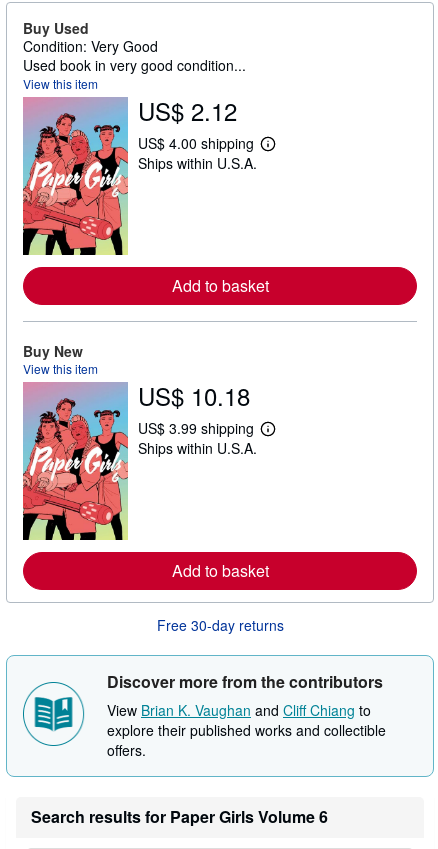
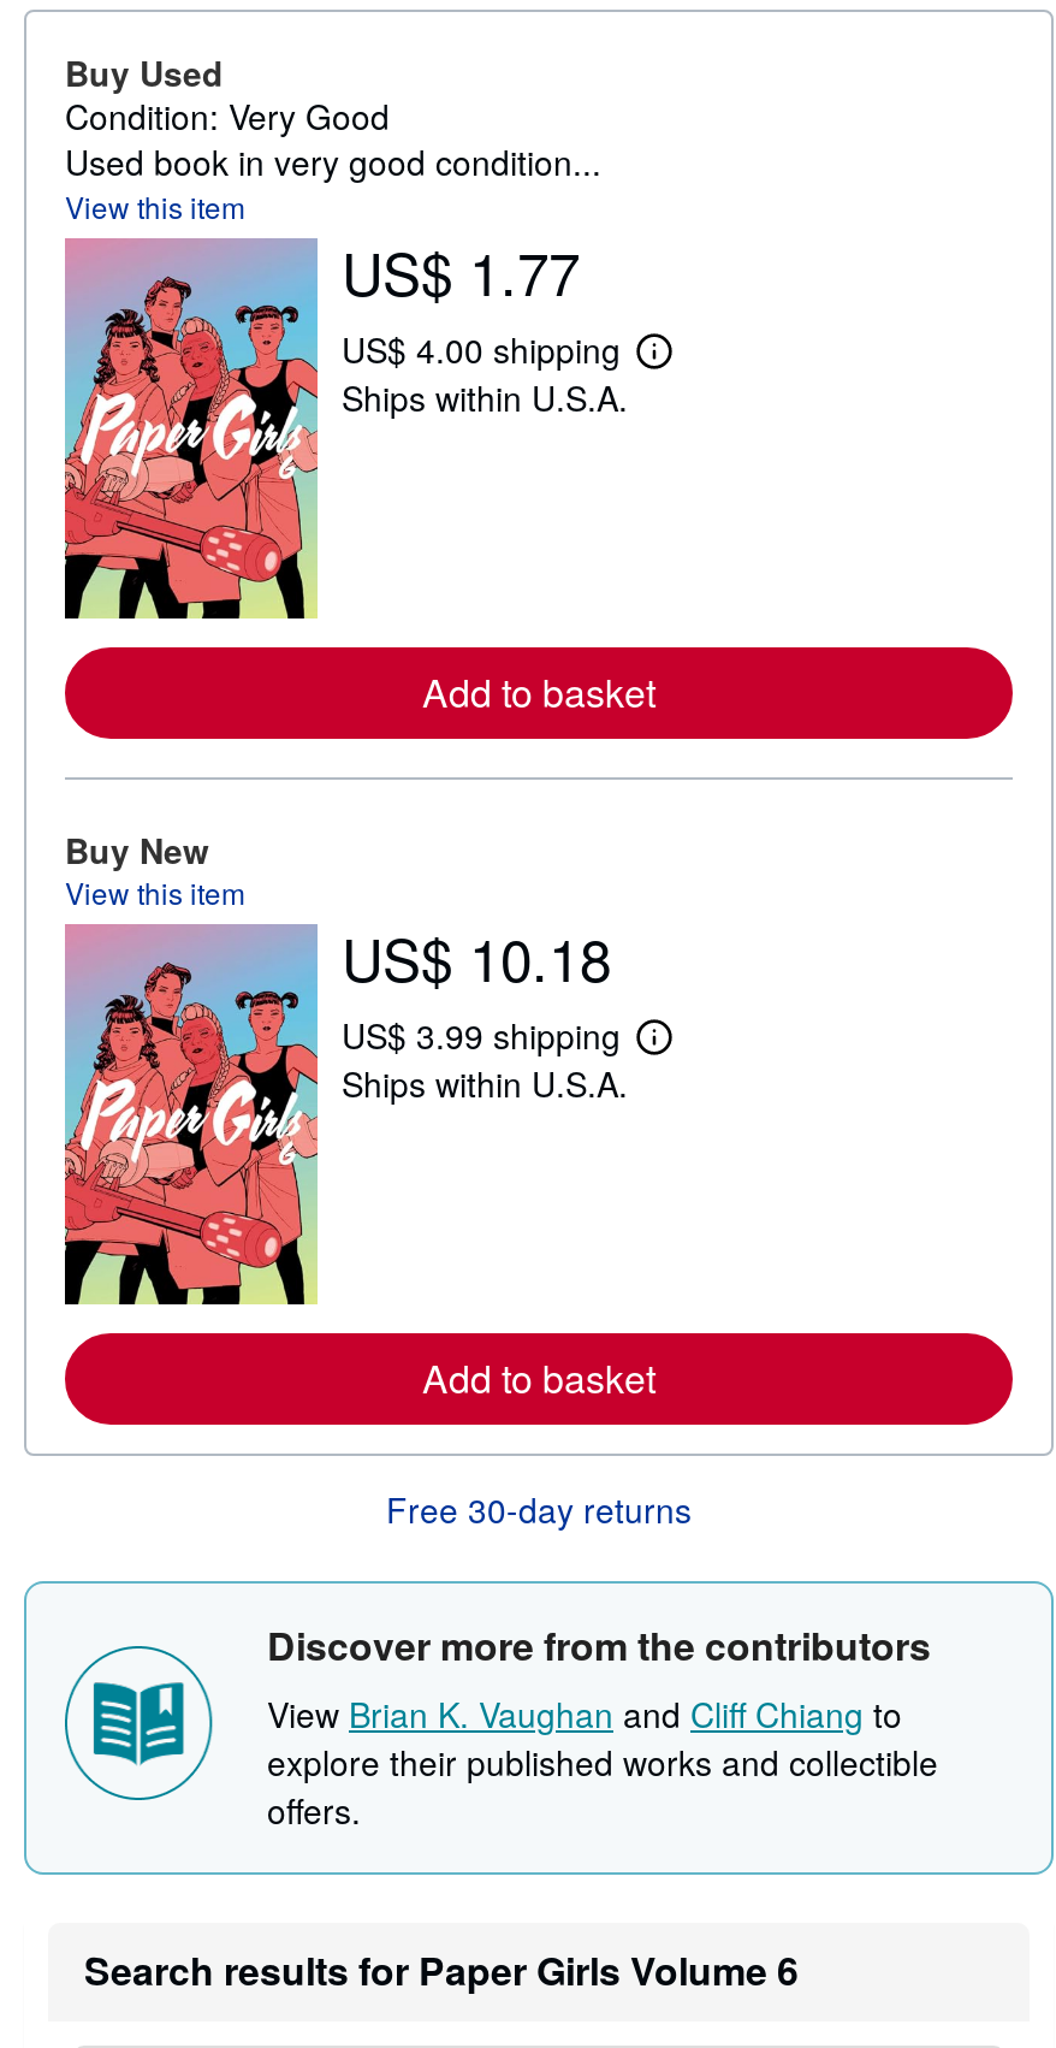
- US$ 2.12
+ US$ 1.77
